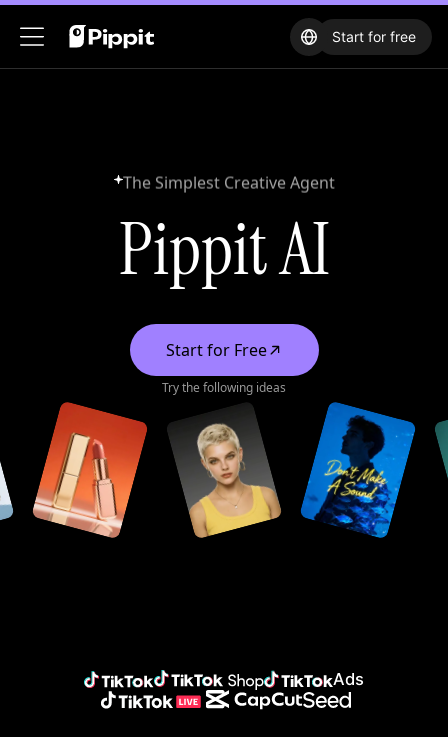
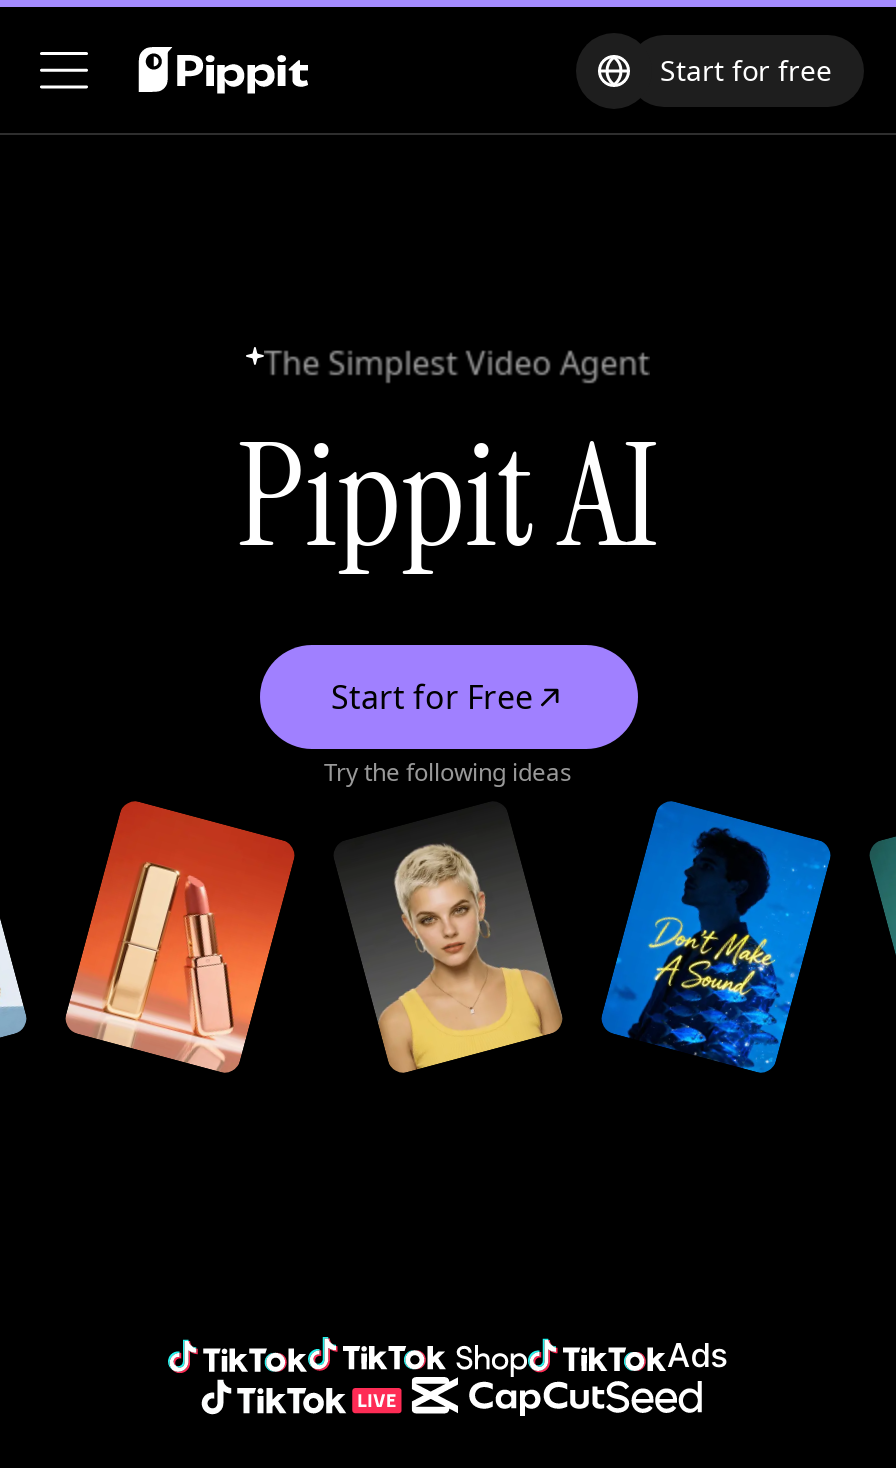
- The Simplest Creative Agent
+ The Simplest Video Agent
